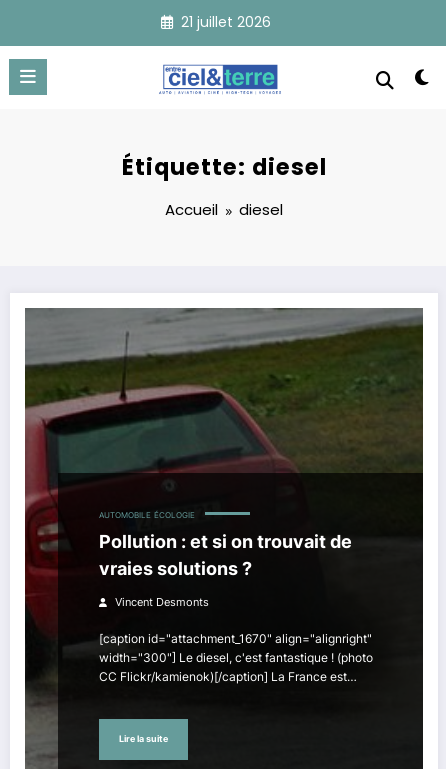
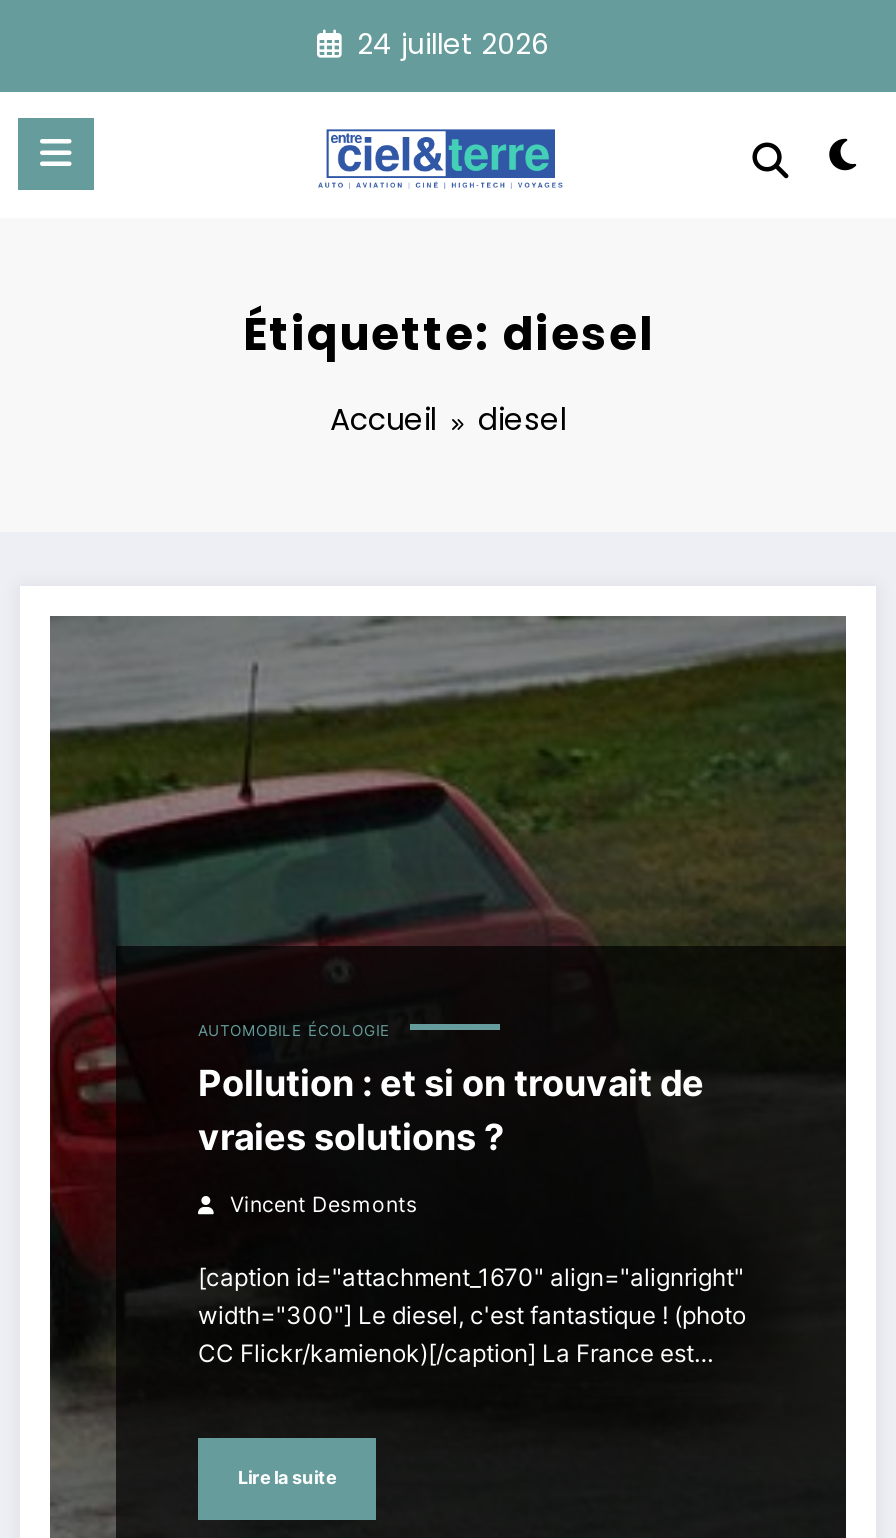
- 21 juillet 2026
+ 24 juillet 2026
